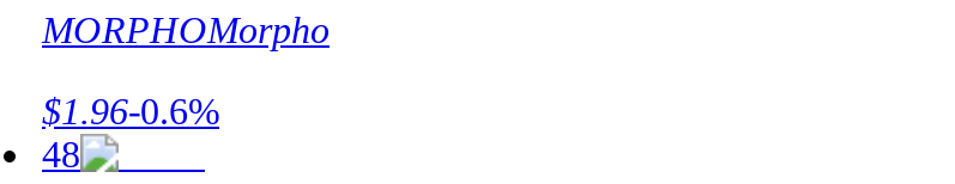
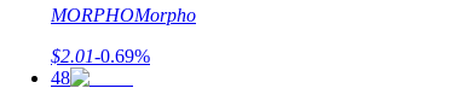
- $1.96-0.6%
+ $2.01-0.69%
